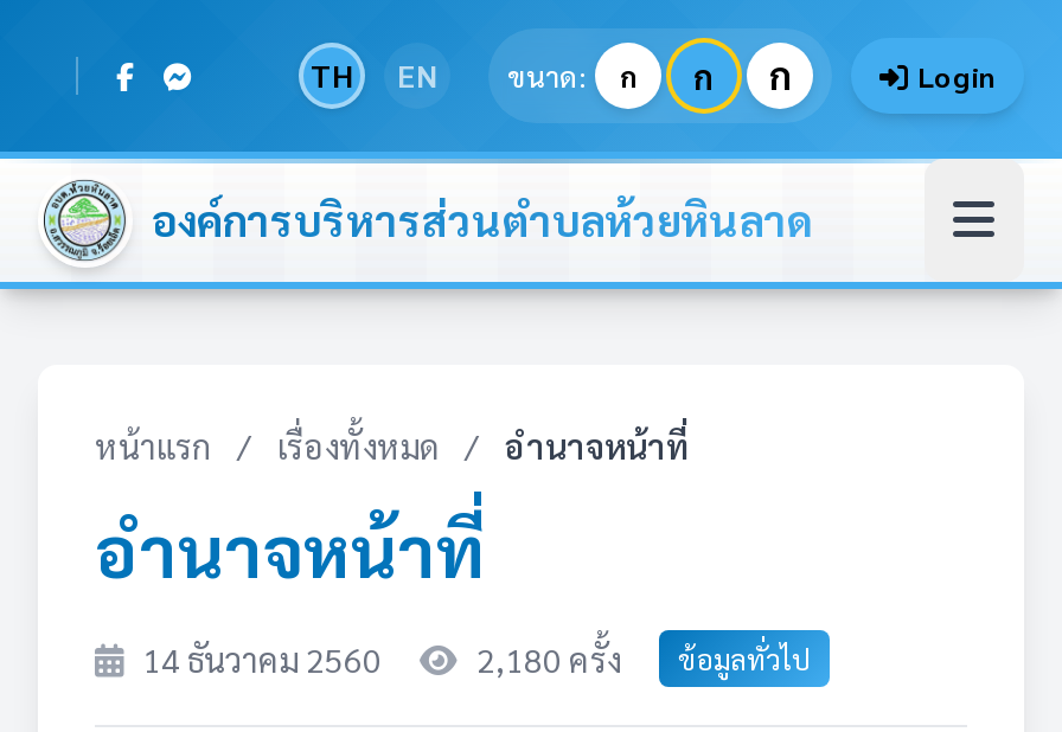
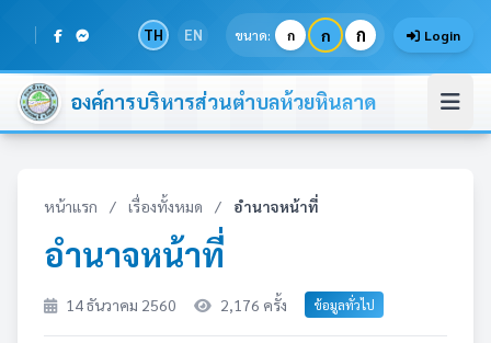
- 2,180 ครั้ง ข้อมูลทั่วไป
+ 2,176 ครั้ง ข้อมูลทั่วไป
